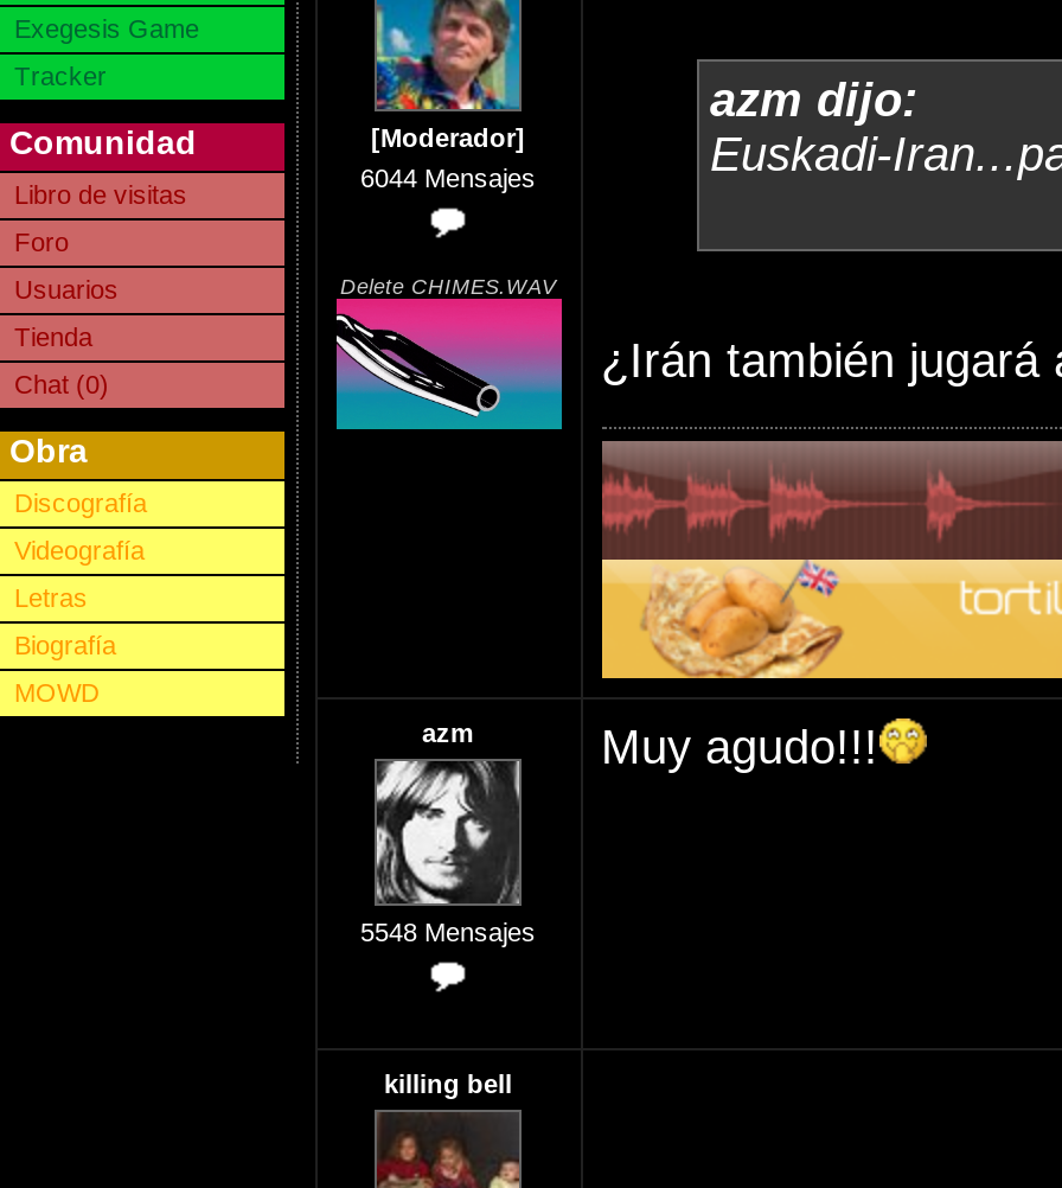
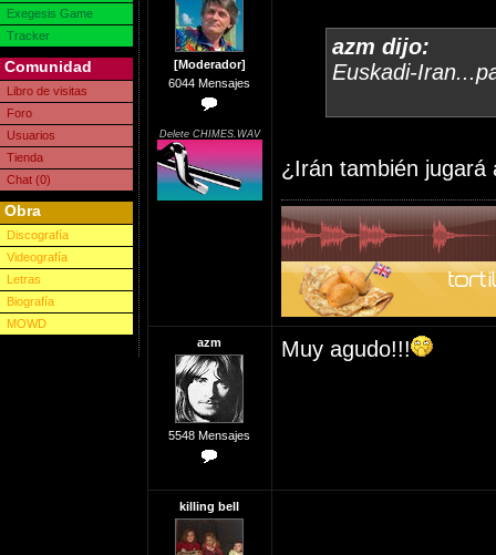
- [image]
+ [image]
